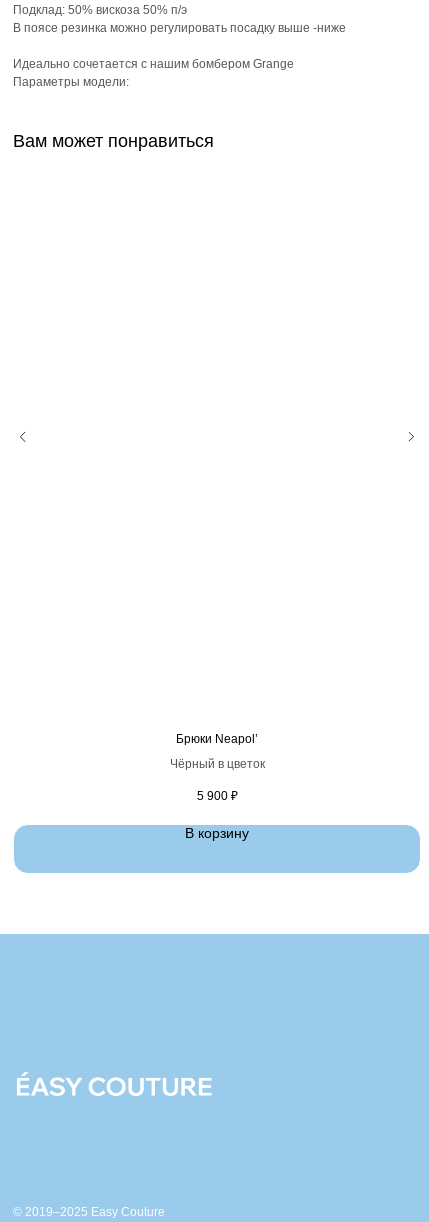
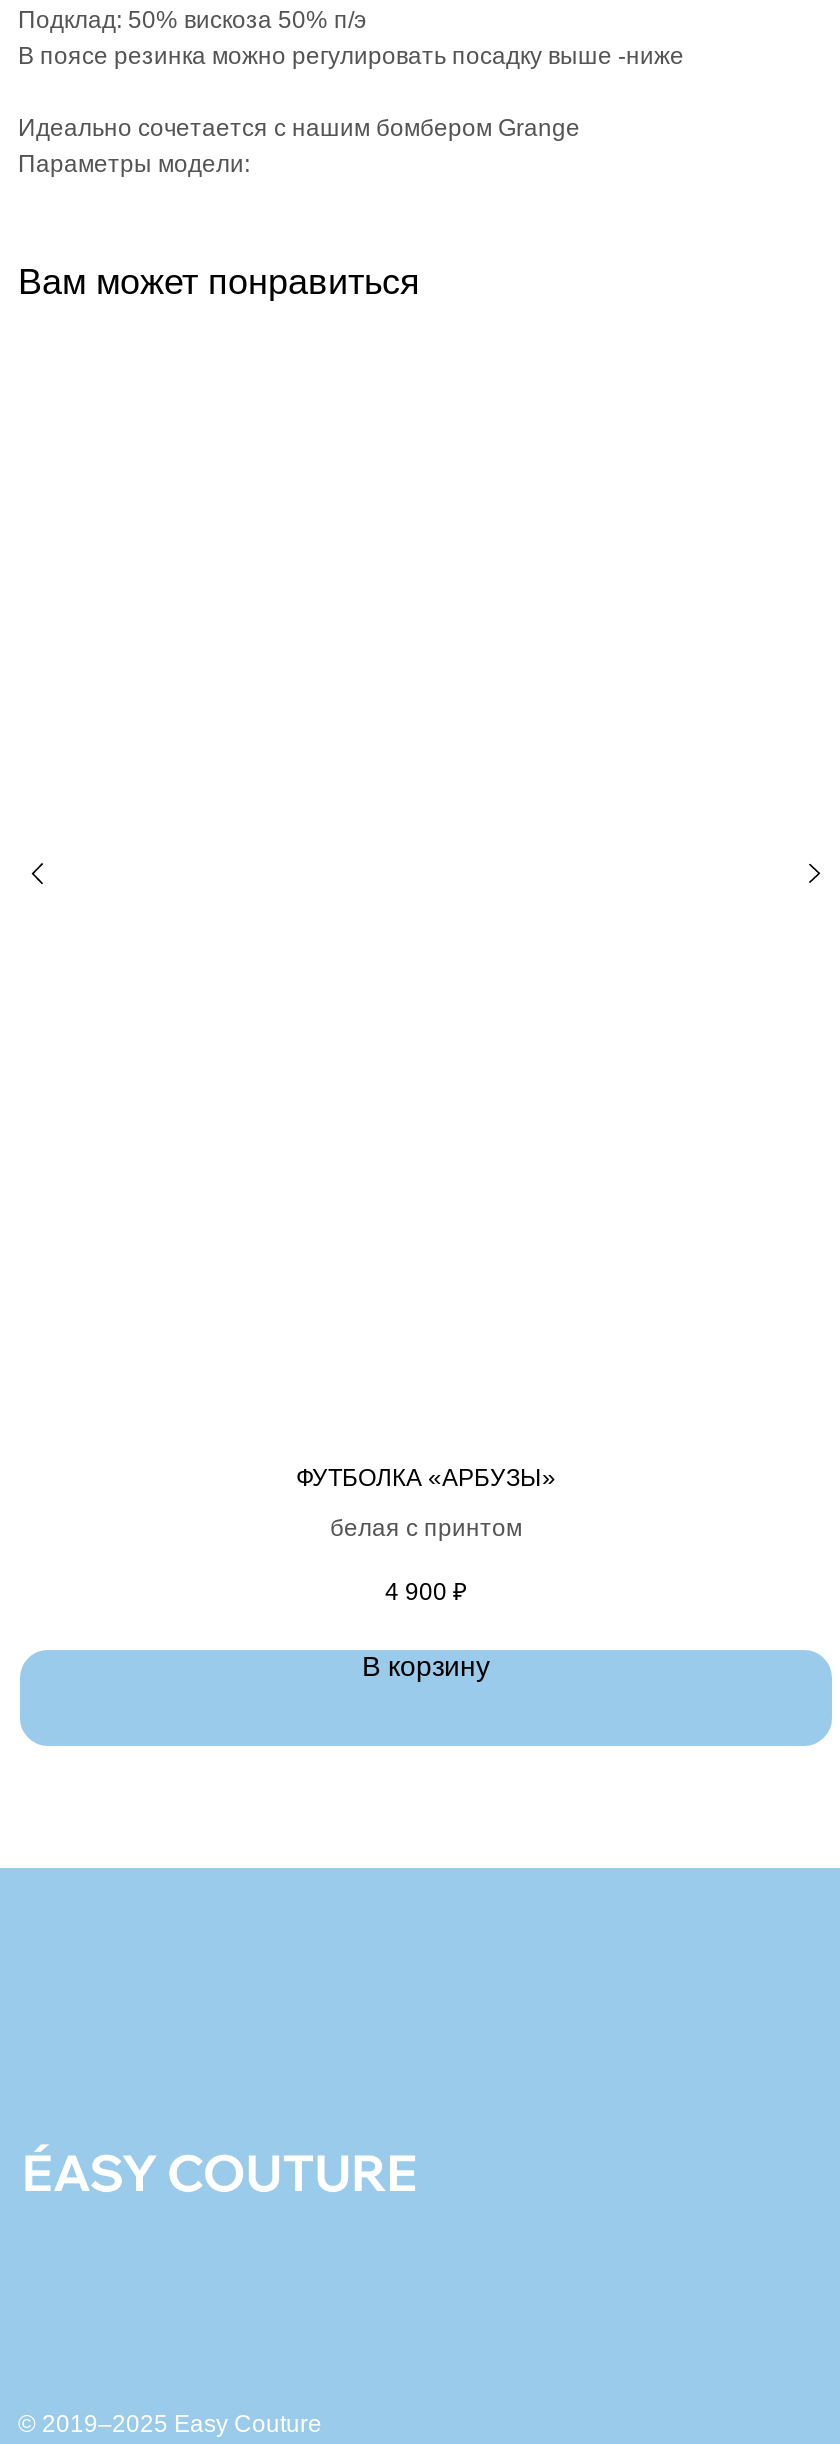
- Брюки Neapol’
+ ФУТБОЛКА «АРБУЗЫ»

- Чёрный в цветок
+ белая с принтом

- 5 900 ₽
+ 4 900 ₽
